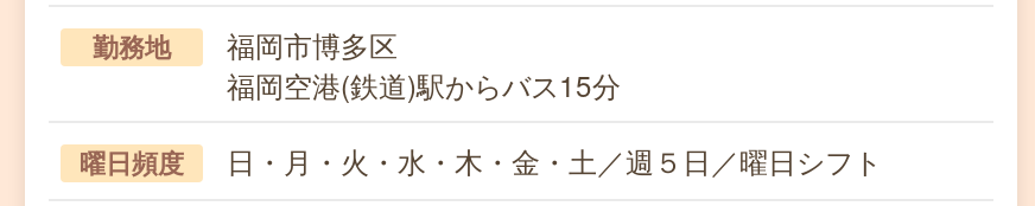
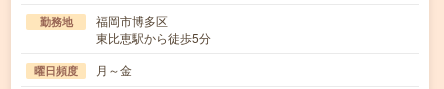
- 福岡空港(鉄道)駅からバス15分
+ 東比恵駅から徒歩5分

- 日・月・火・水・木・金・土／週５日／曜日シフト
+ 月～金
